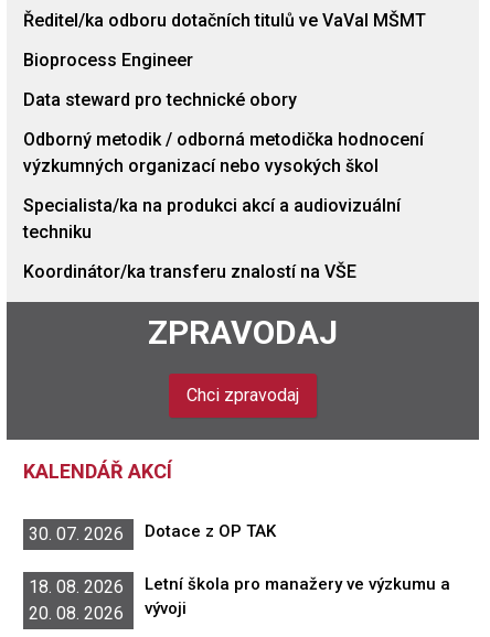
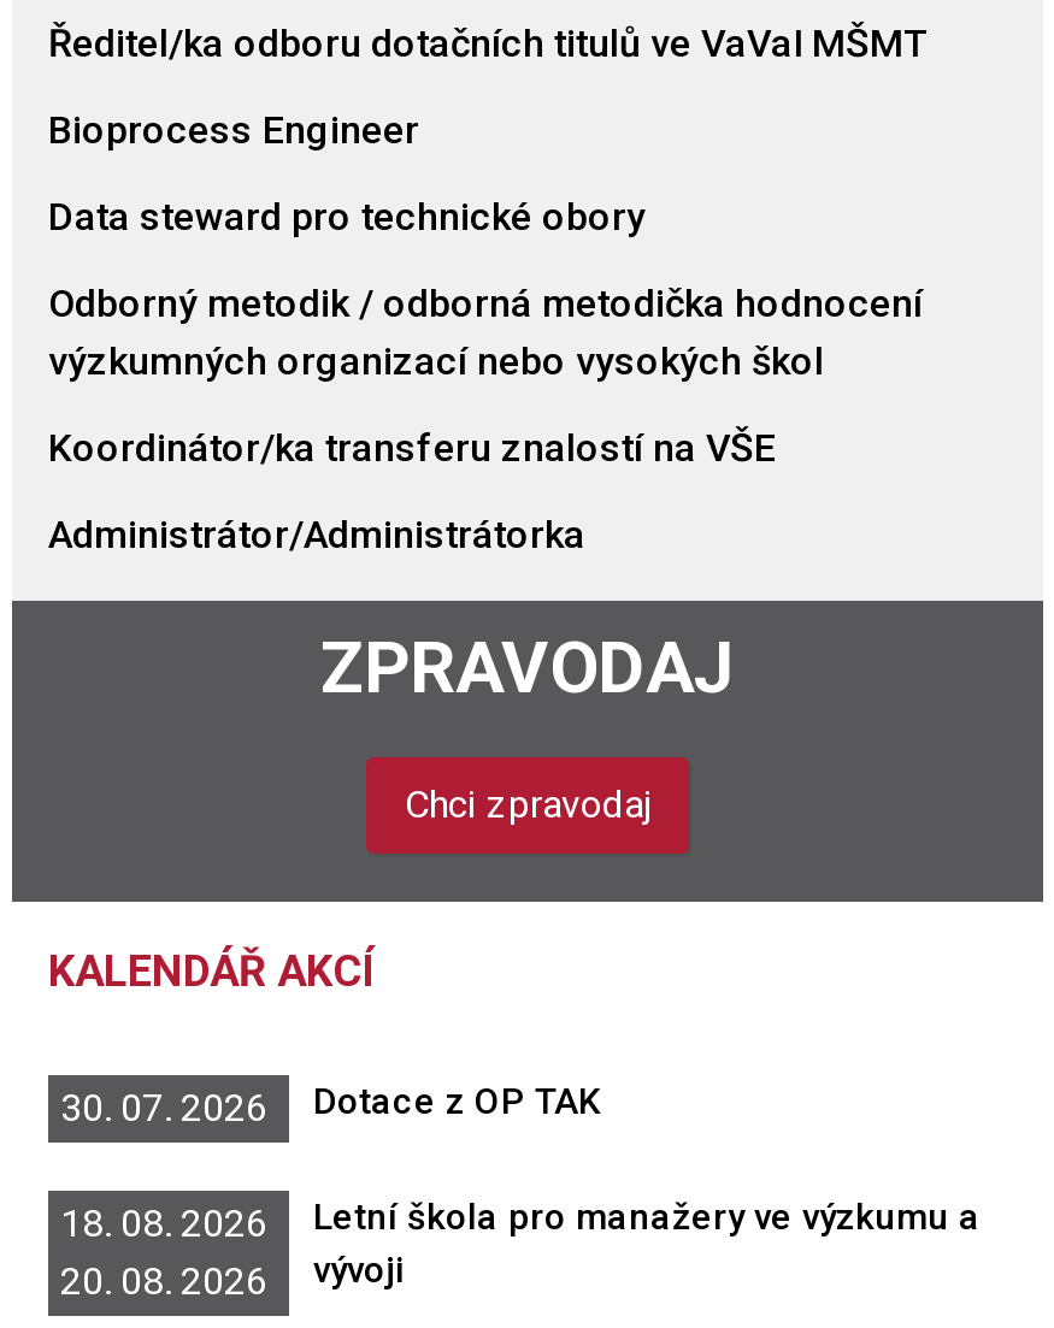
- Specialista/ka na produkci akcí a audiovizuální
- techniku

moved up: Koordinátor/ka transferu znalostí na VŠE

+ Administrátor/Administrátorka
